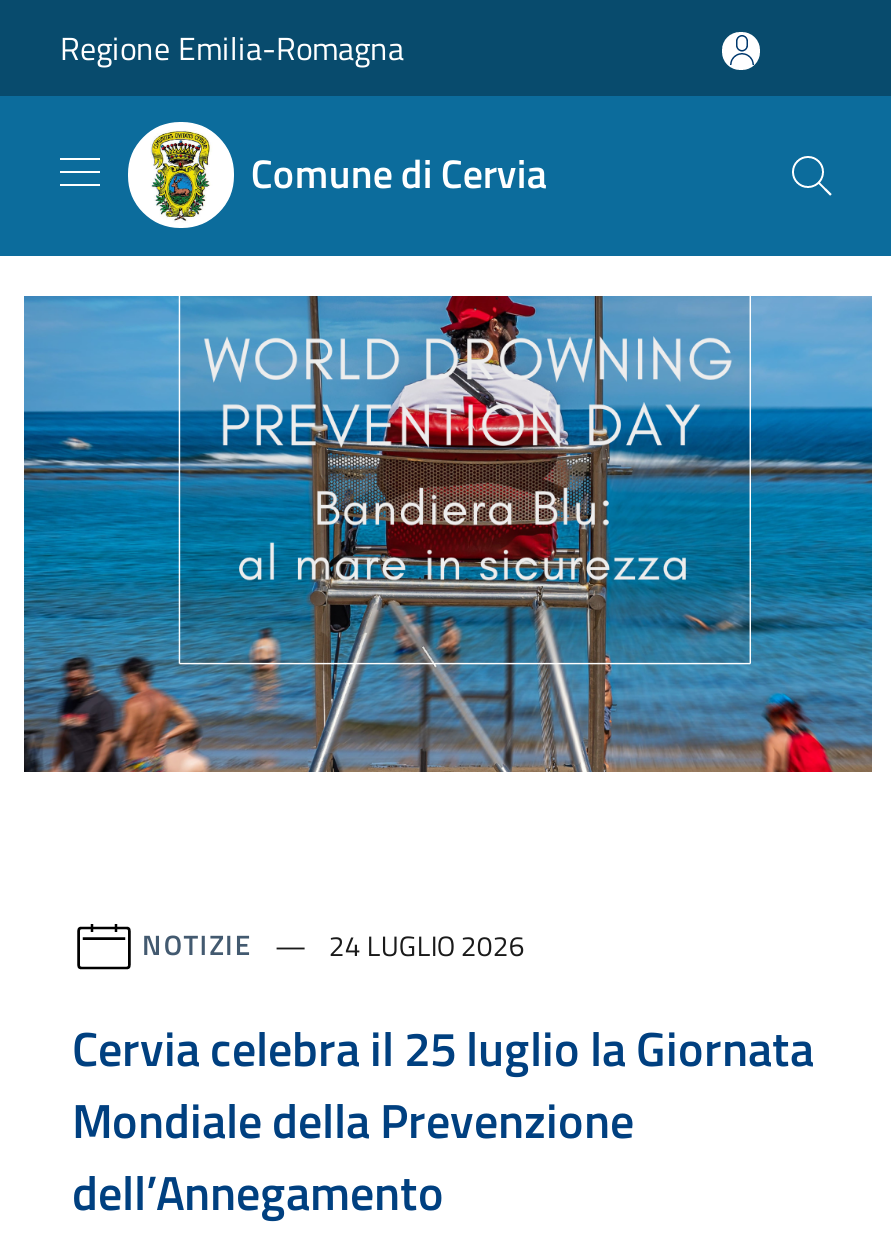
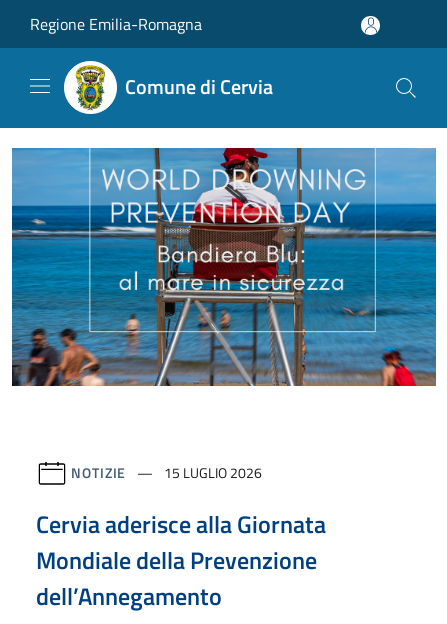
- NOTIZIE 24 LUGLIO 2026
+ NOTIZIE 15 LUGLIO 2026

- Cervia celebra il 25 luglio la Giornata
+ Cervia aderisce alla Giornata
